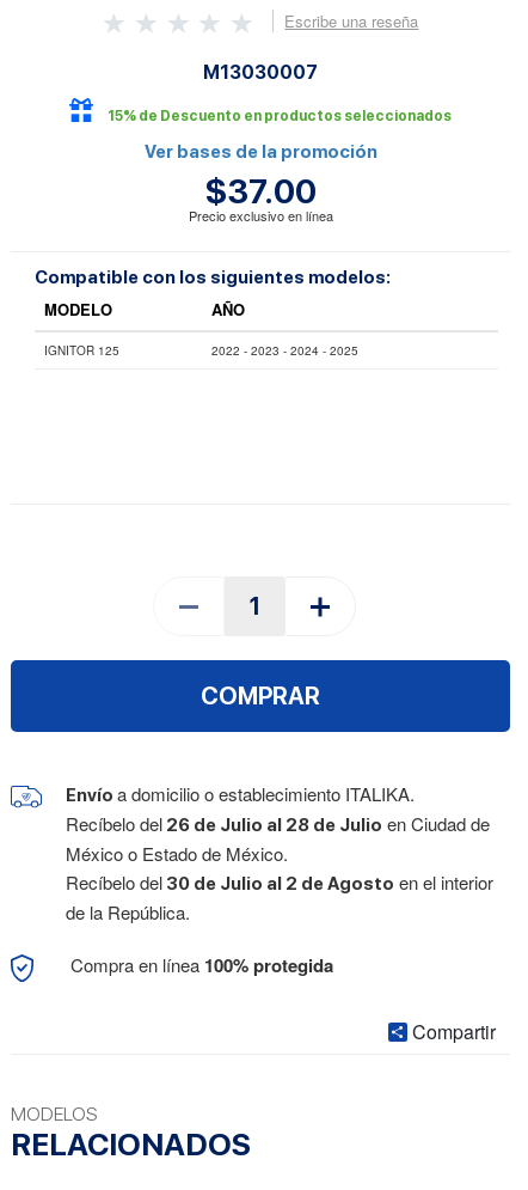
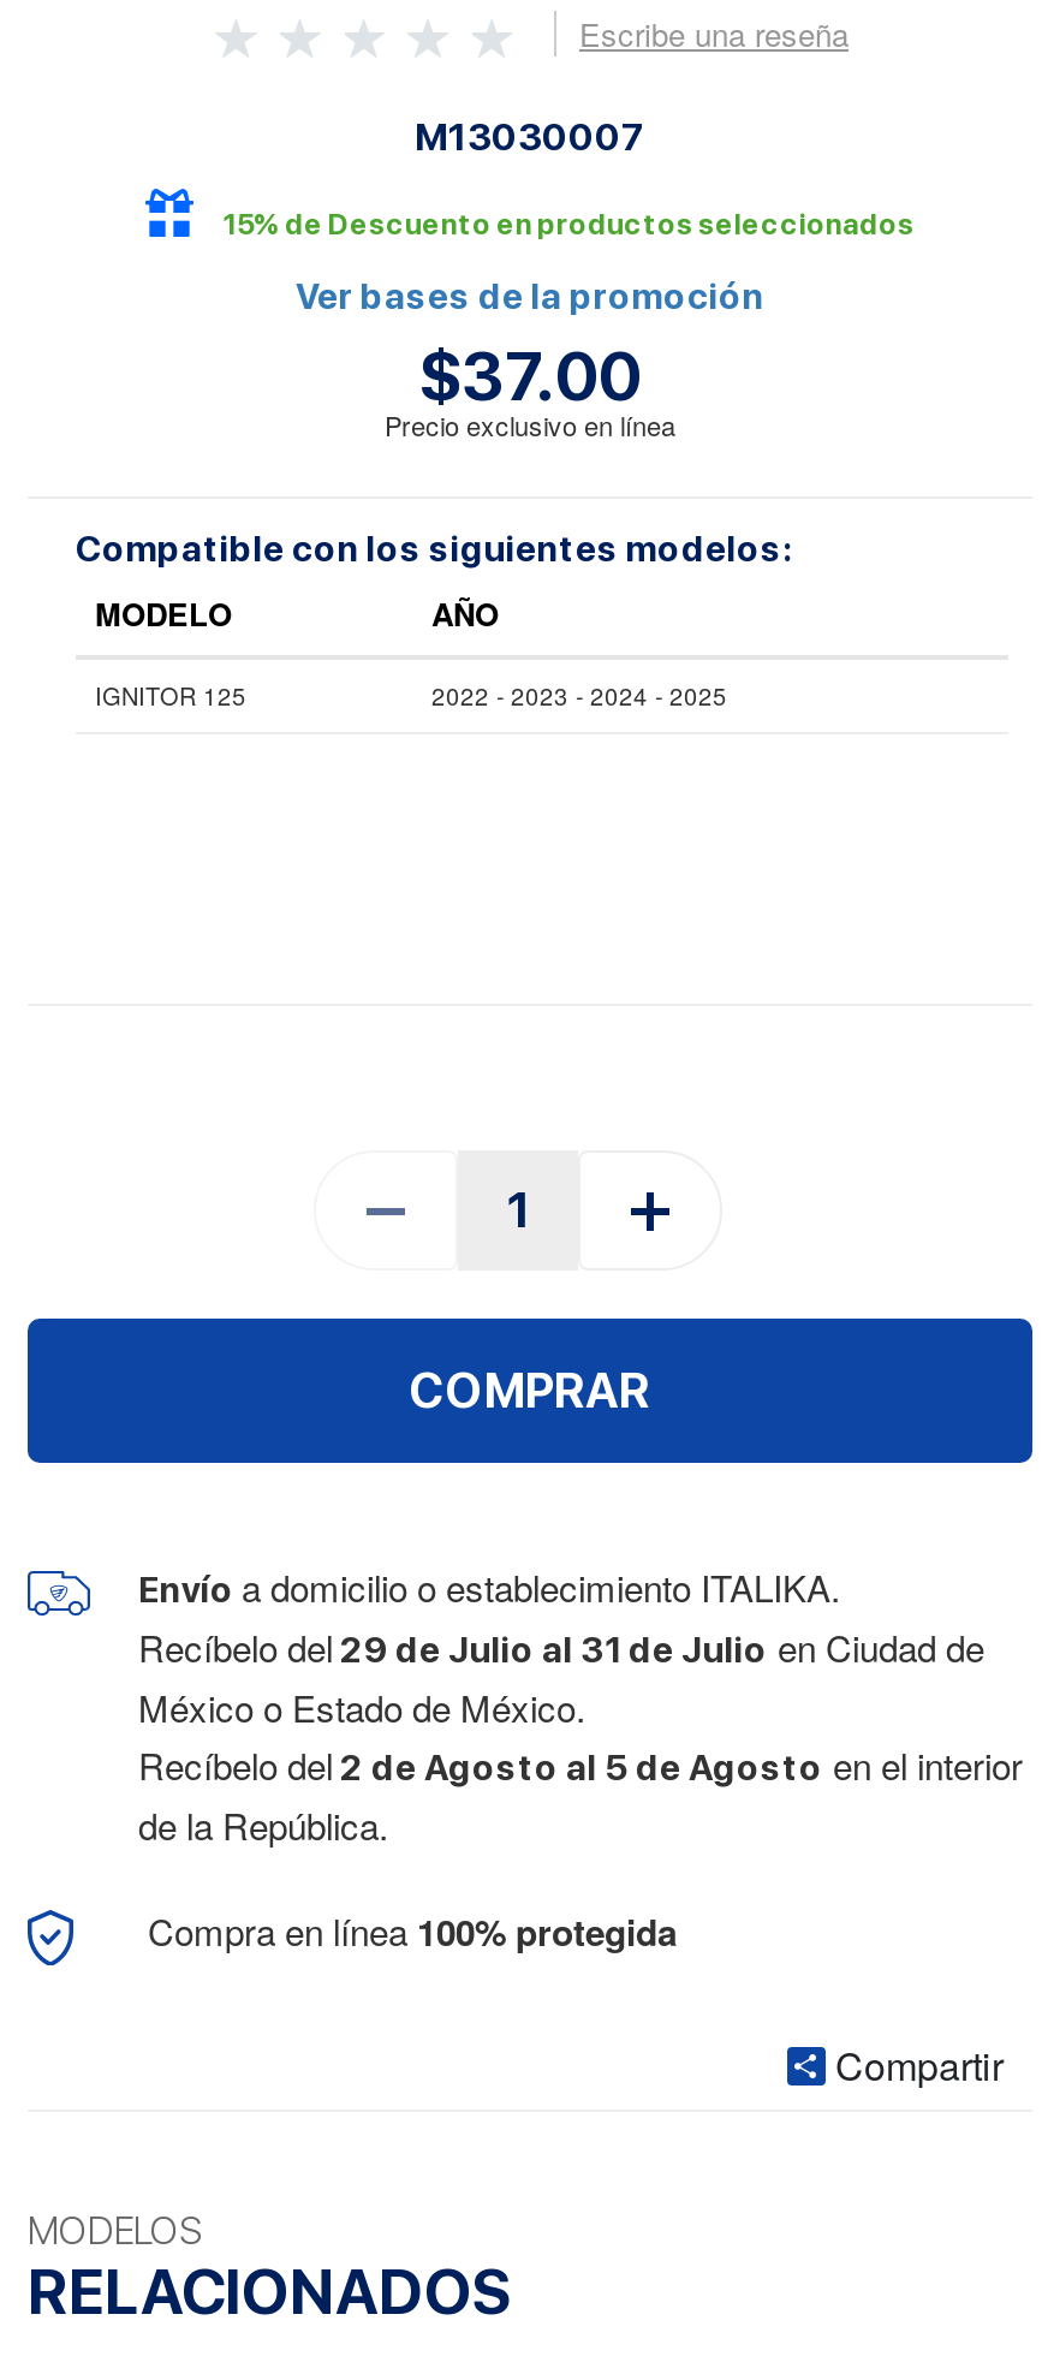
- Recíbelo del 26 de Julio al 28 de Julio en Ciudad de
+ Recíbelo del 29 de Julio al 31 de Julio en Ciudad de

- Recíbelo del 30 de Julio al 2 de Agosto en el interior
+ Recíbelo del 2 de Agosto al 5 de Agosto en el interior
